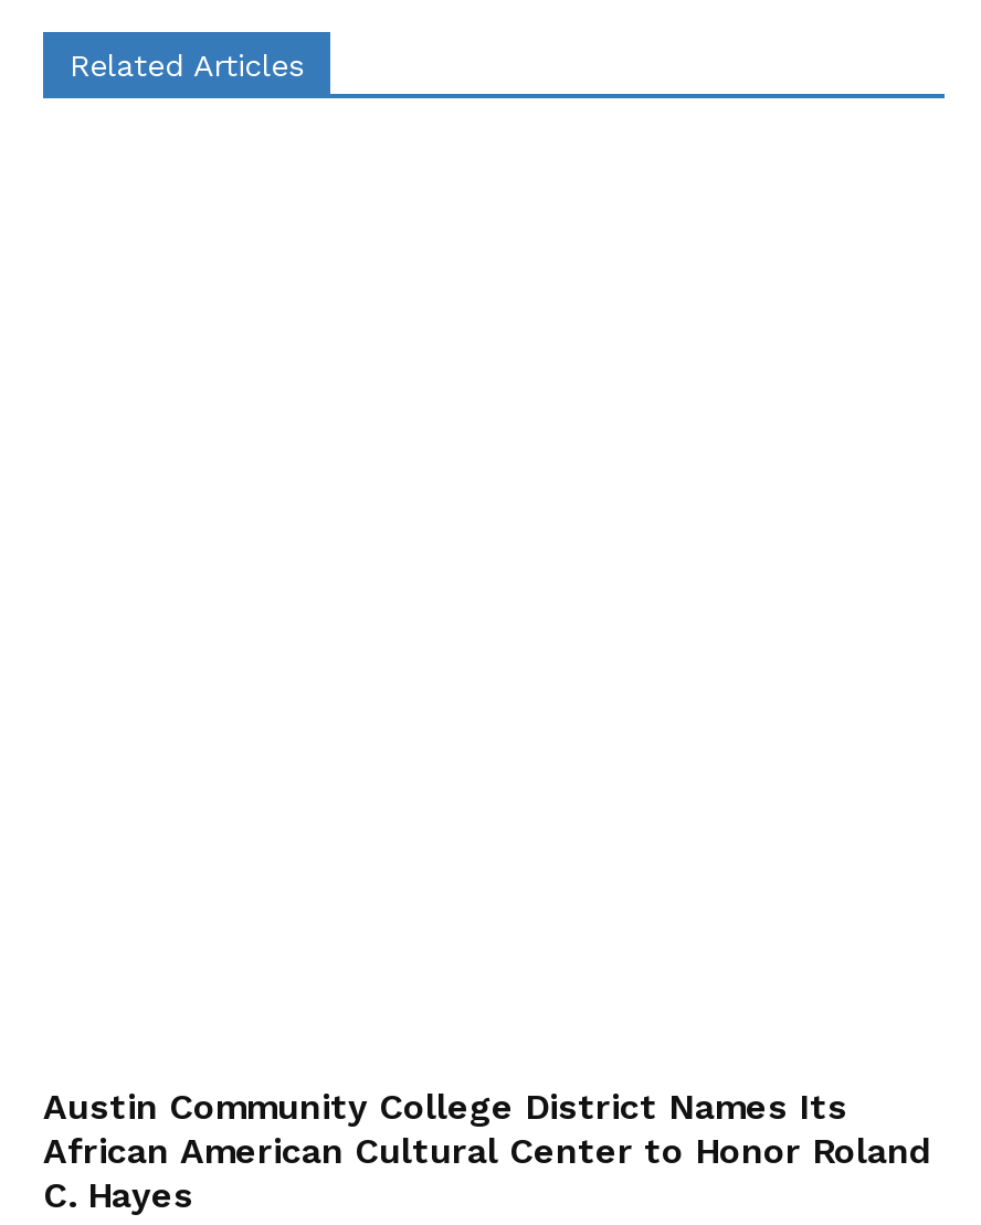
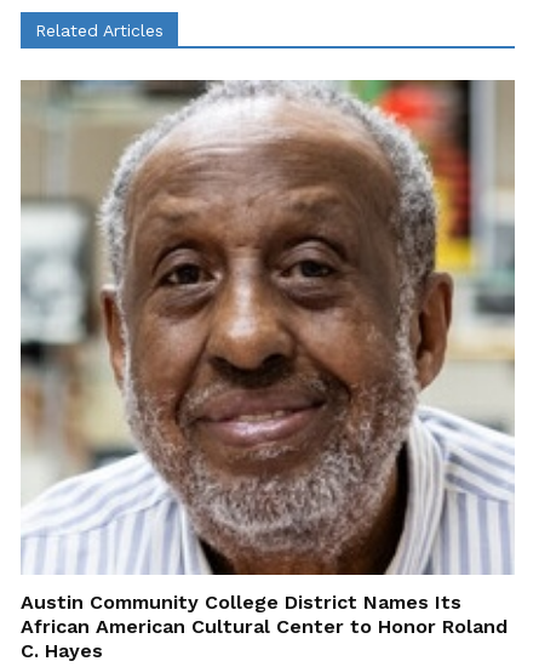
+ [image]
